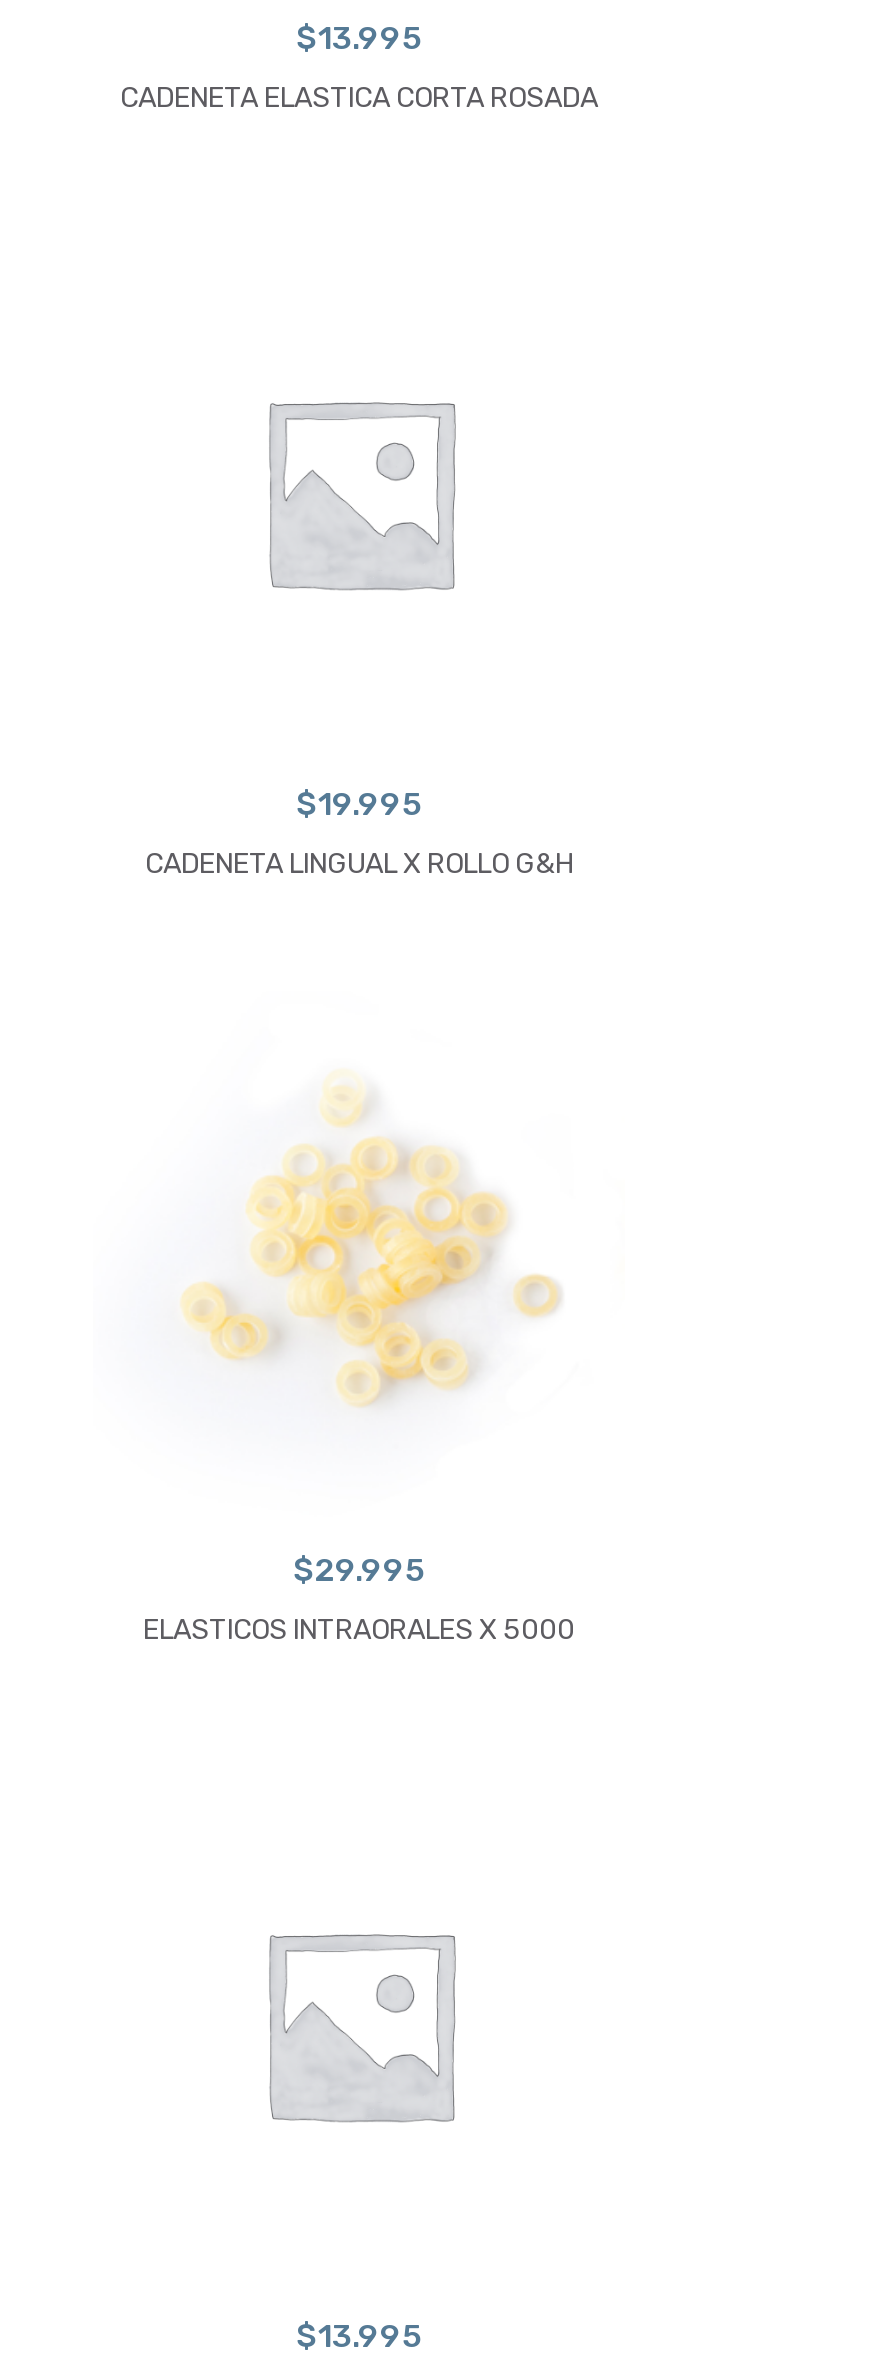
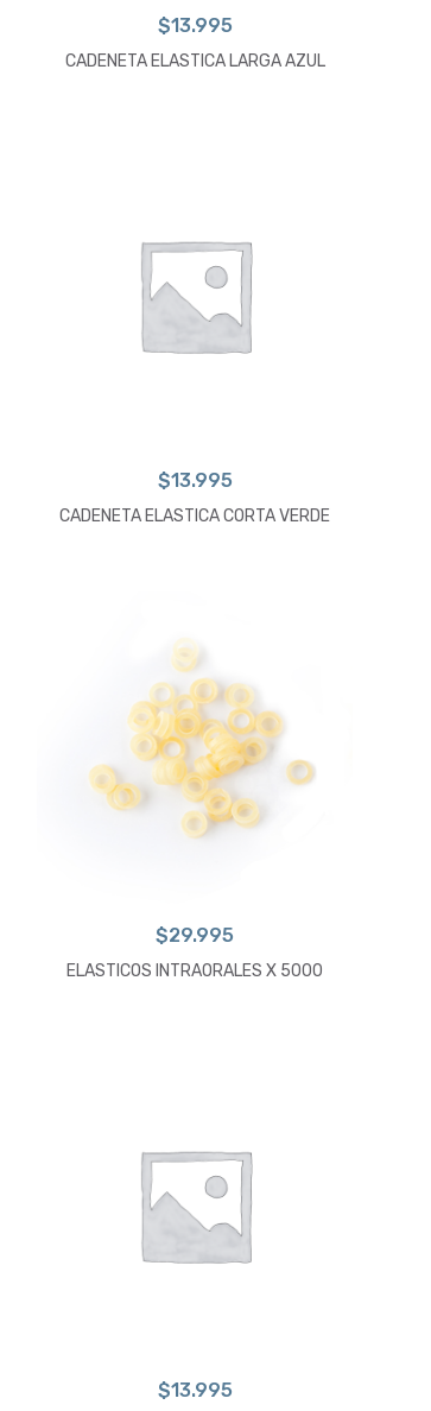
- CADENETA ELASTICA CORTA ROSADA
+ CADENETA ELASTICA LARGA AZUL

- $19.995
+ $13.995

- CADENETA LINGUAL X ROLLO G&H
+ CADENETA ELASTICA CORTA VERDE
